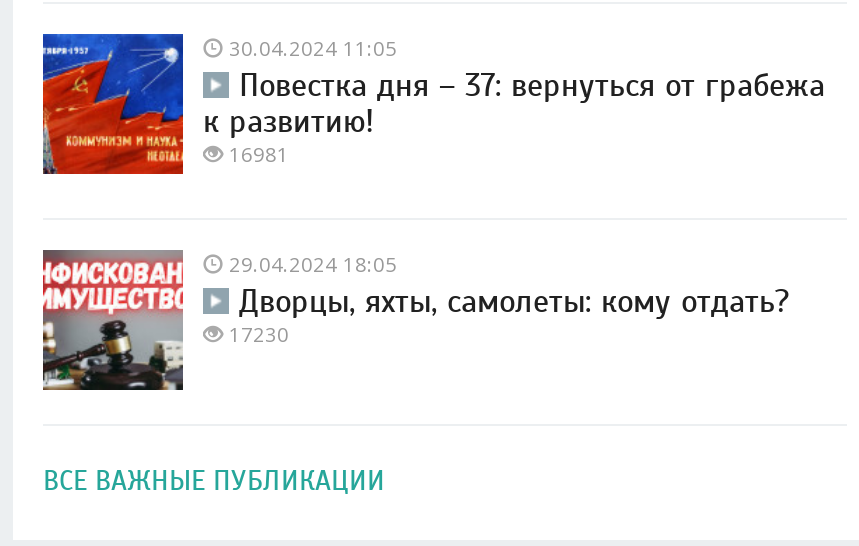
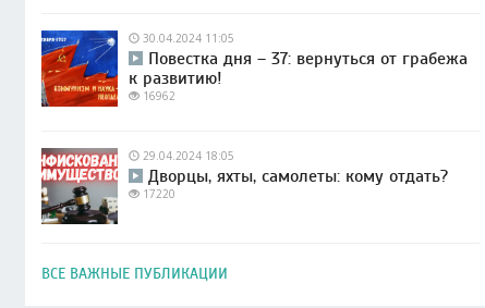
- 16981
+ 16962

- 17230
+ 17220
